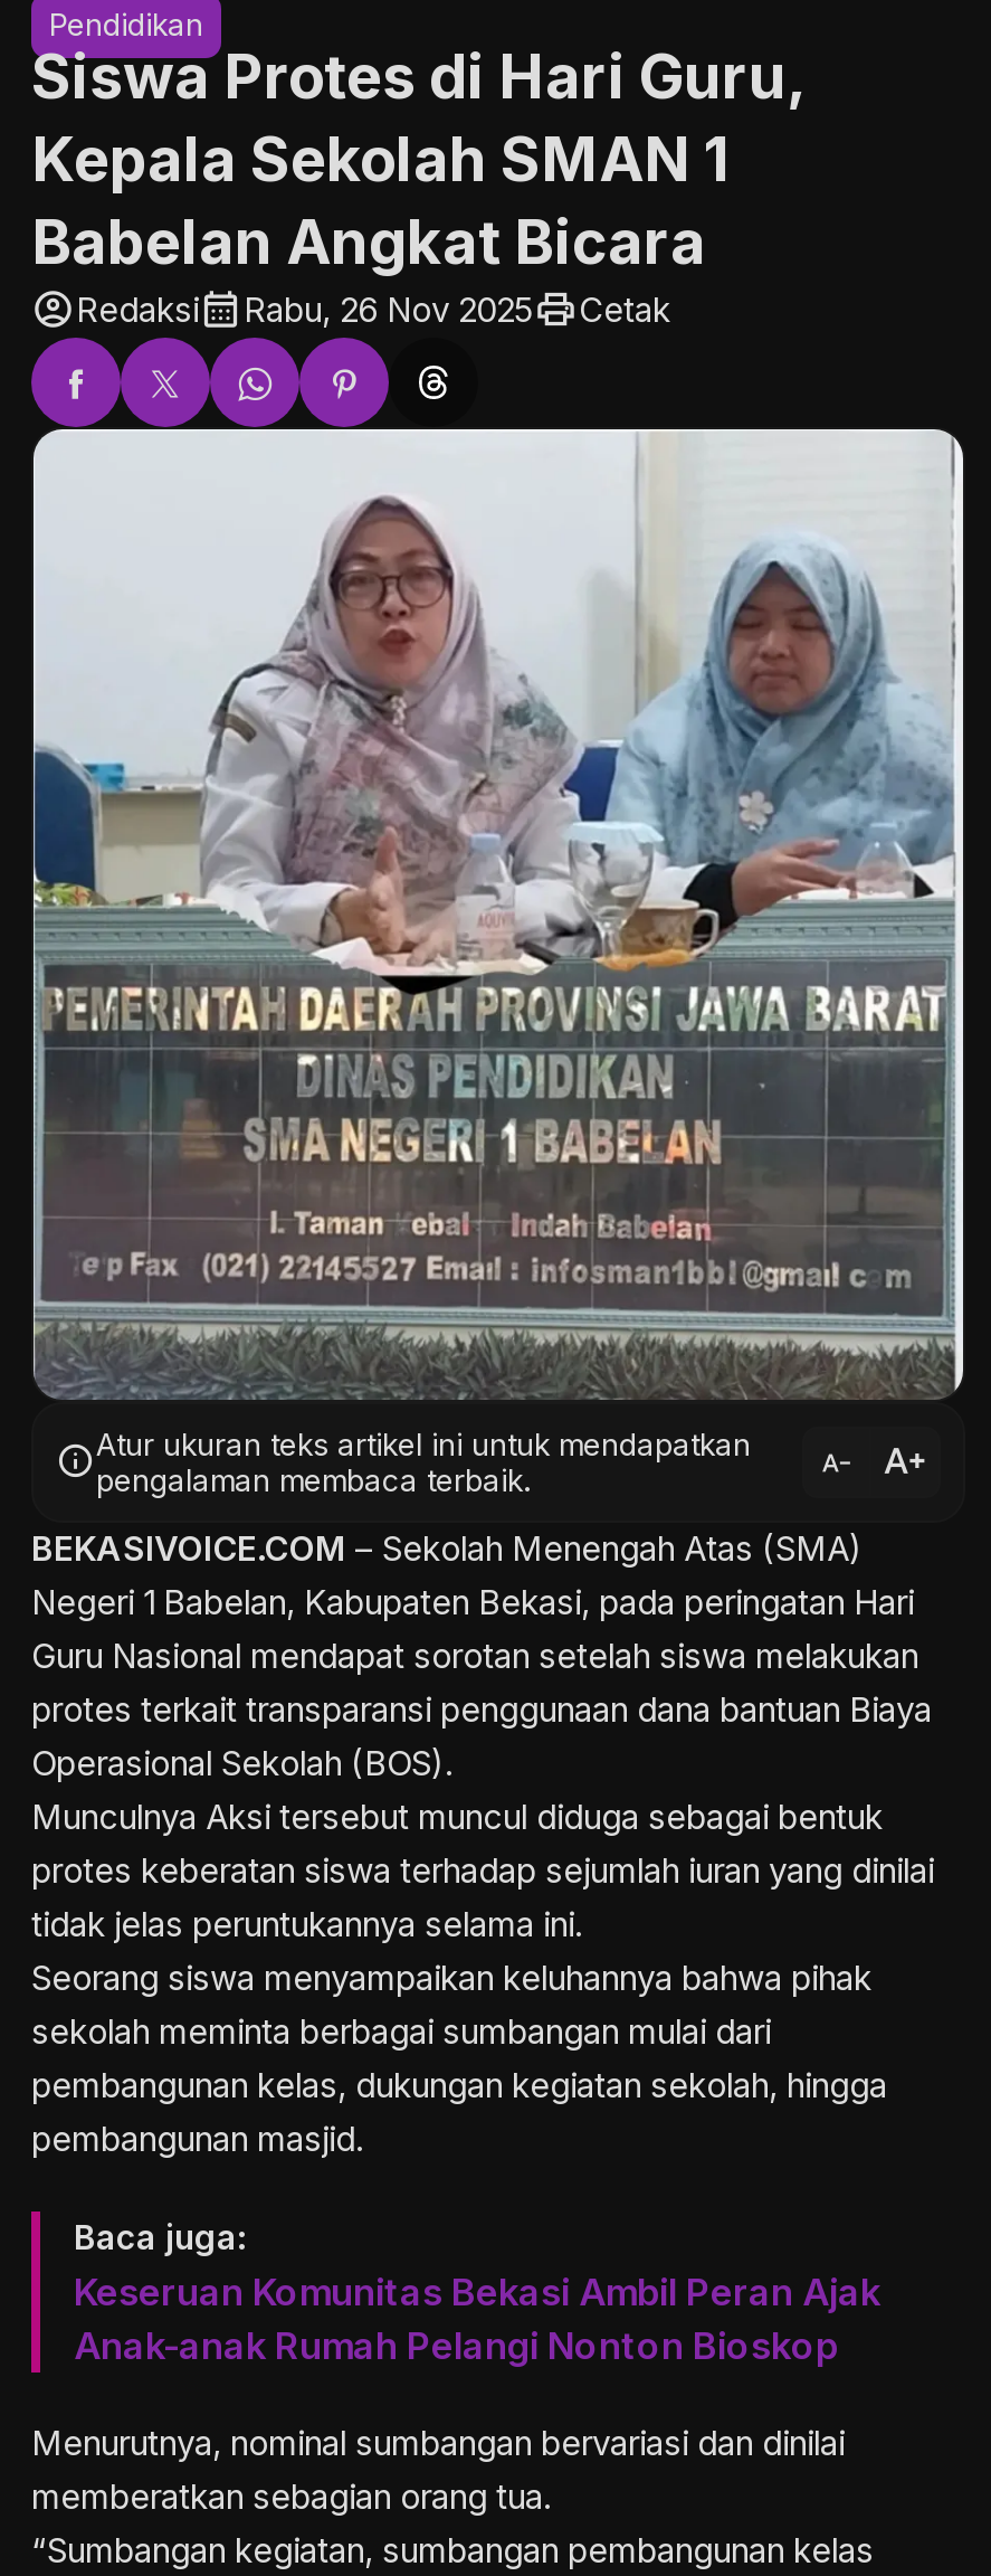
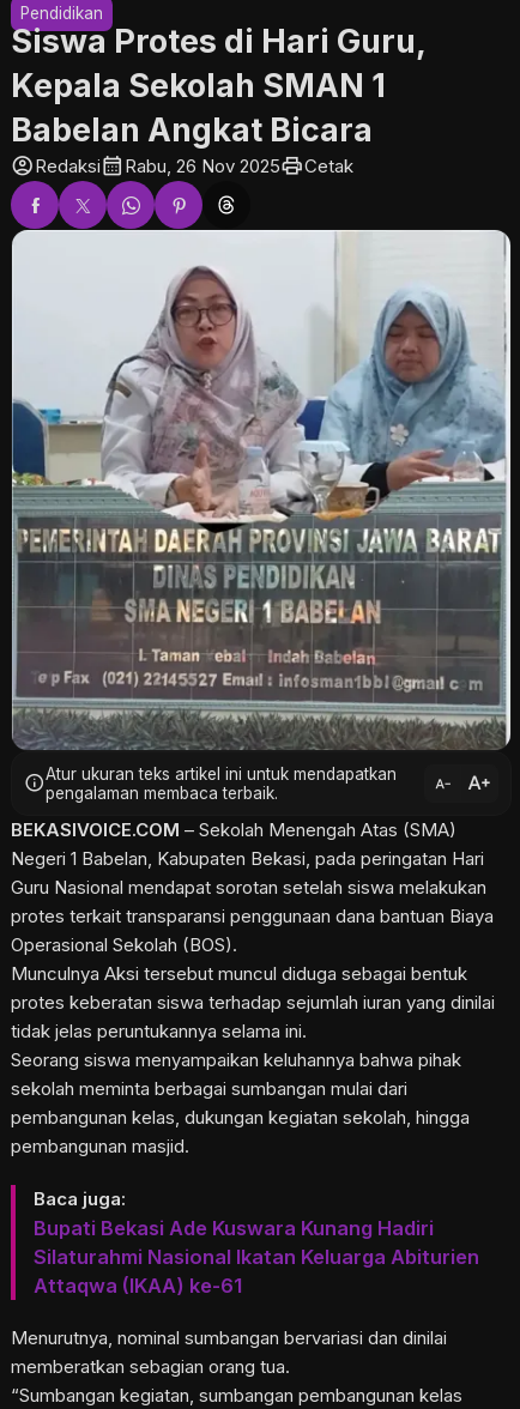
- Keseruan Komunitas Bekasi Ambil Peran Ajak
- Anak-anak Rumah Pelangi Nonton Bioskop
+ Bupati Bekasi Ade Kuswara Kunang Hadiri
+ Silaturahmi Nasional Ikatan Keluarga Abiturien
+ Attaqwa (IKAA) ke-61
